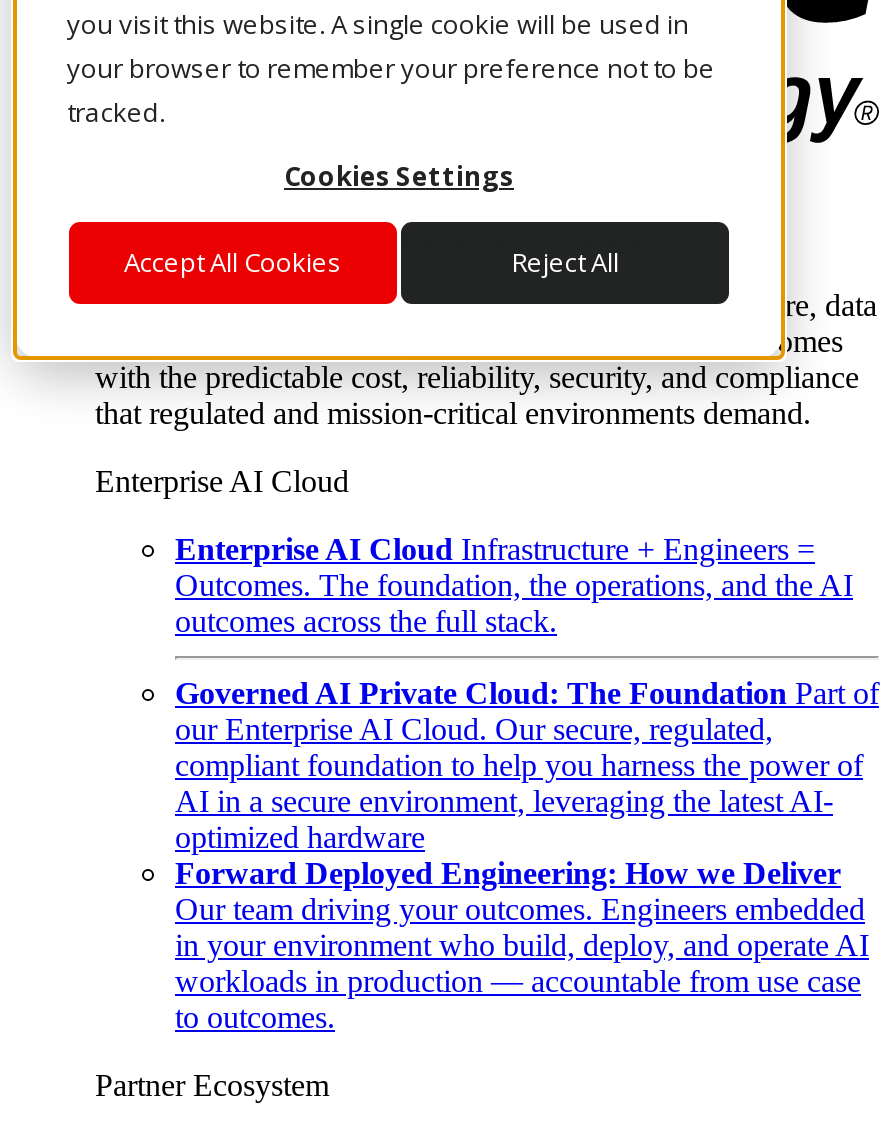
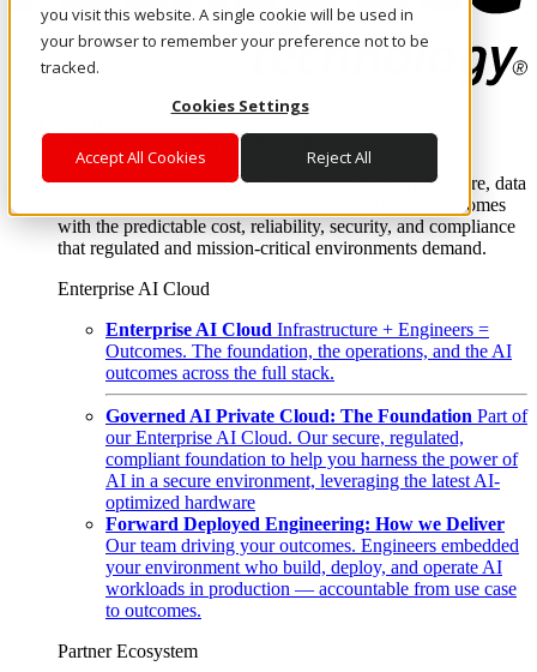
- in your environment who build, deploy, and operate AI
+ your environment who build, deploy, and operate AI
